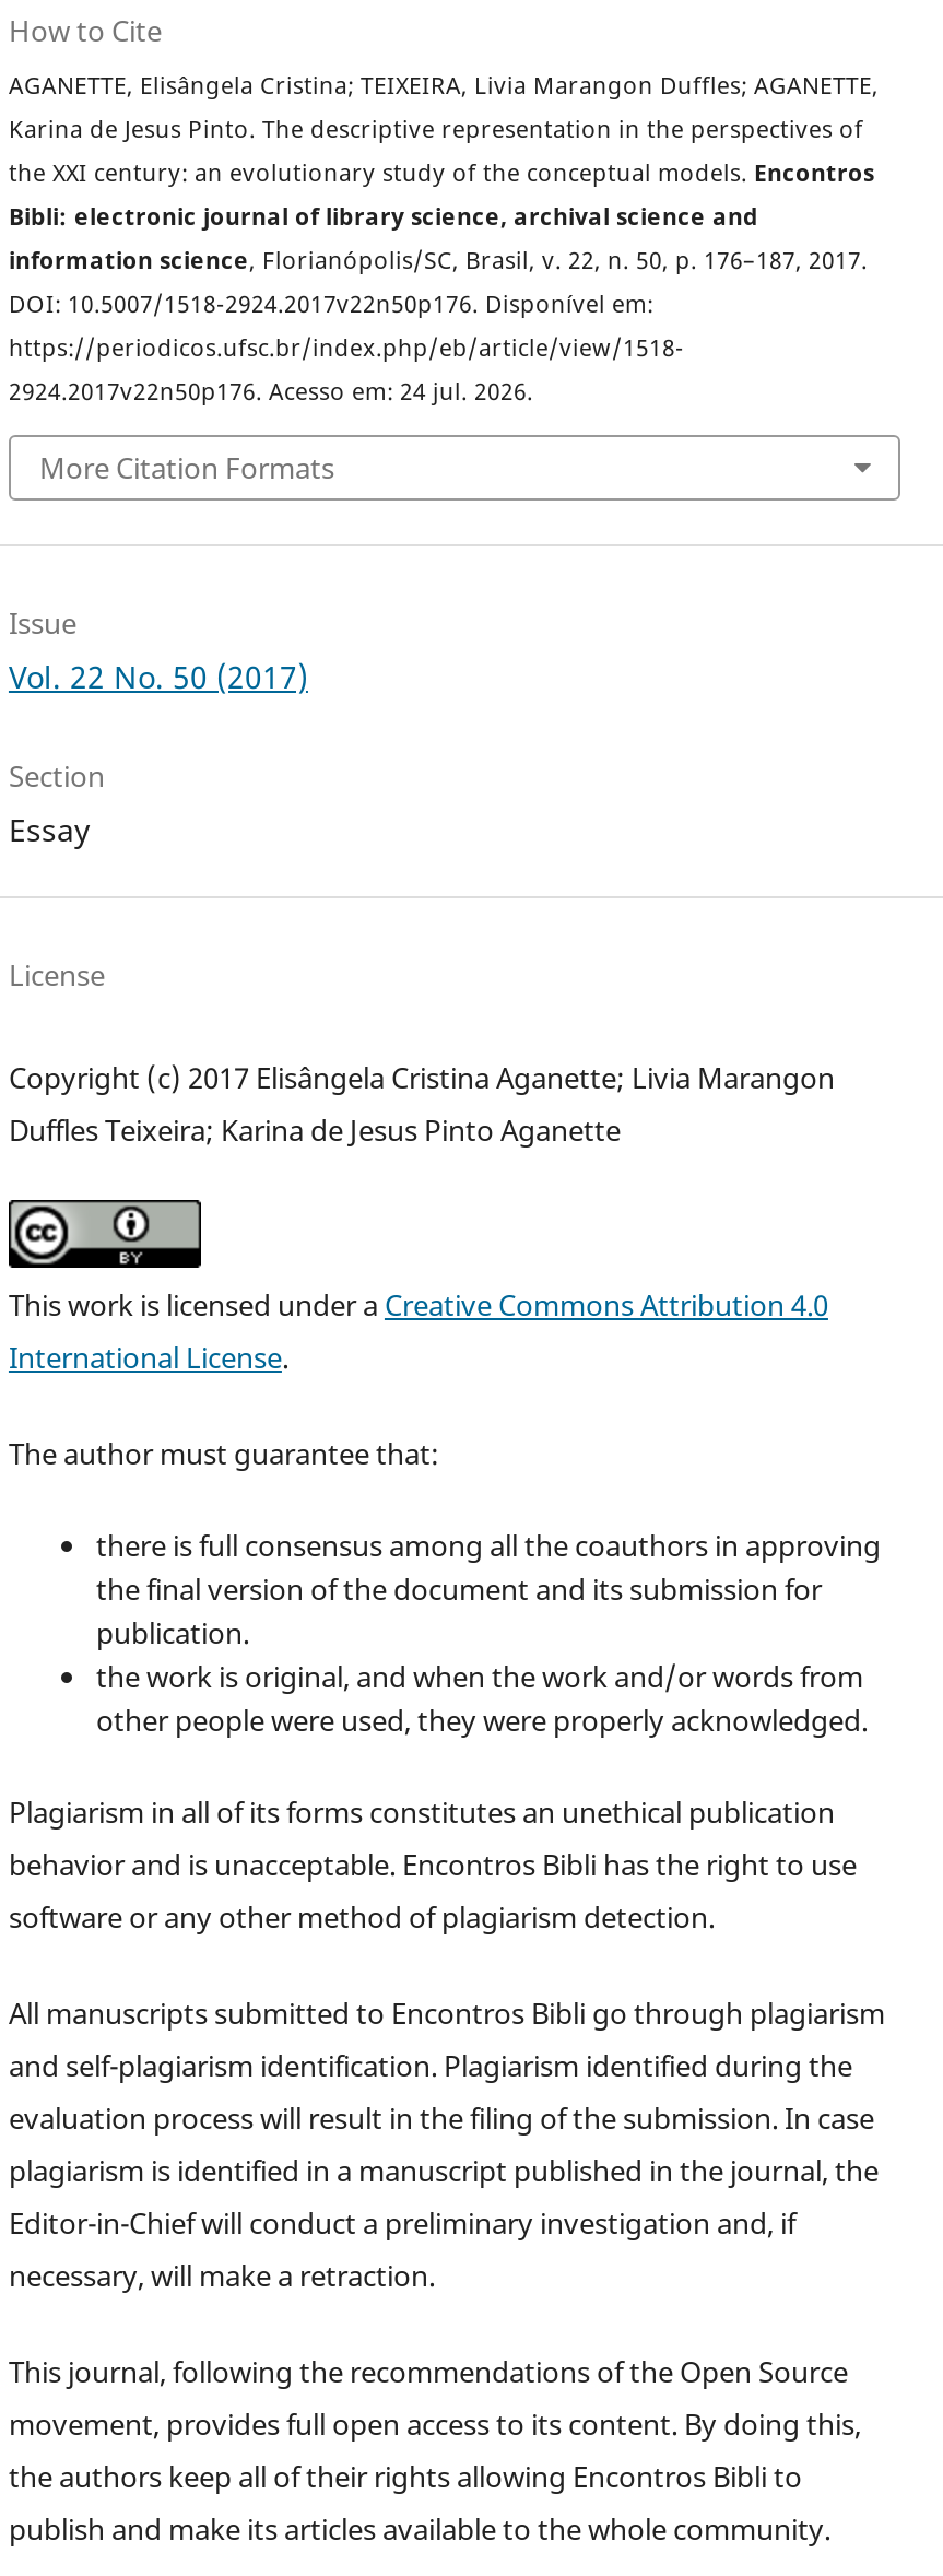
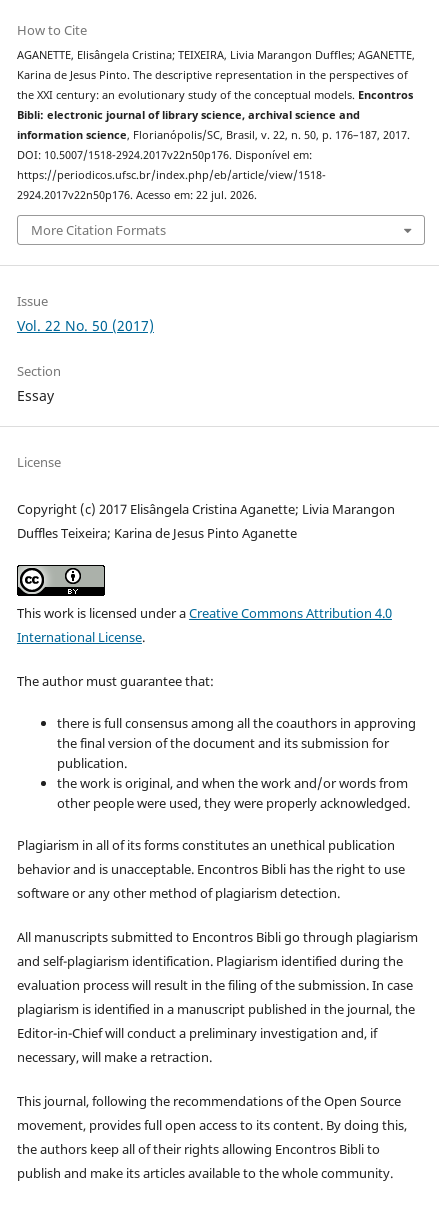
- 2924.2017v22n50p176. Acesso em: 24 jul. 2026.
+ 2924.2017v22n50p176. Acesso em: 22 jul. 2026.
